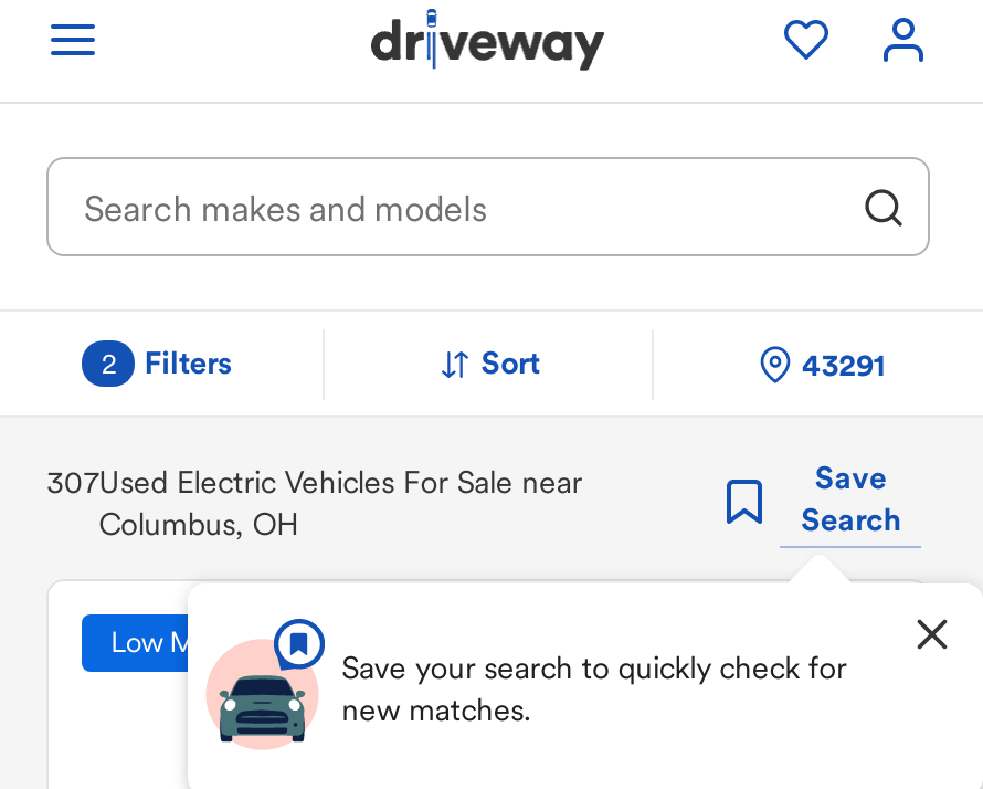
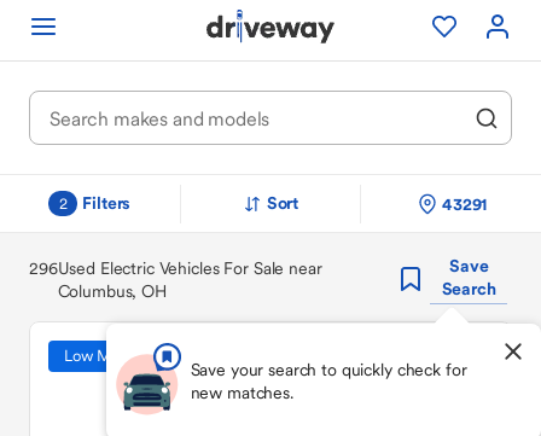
- 307Used Electric Vehicles For Sale near
+ 296Used Electric Vehicles For Sale near
